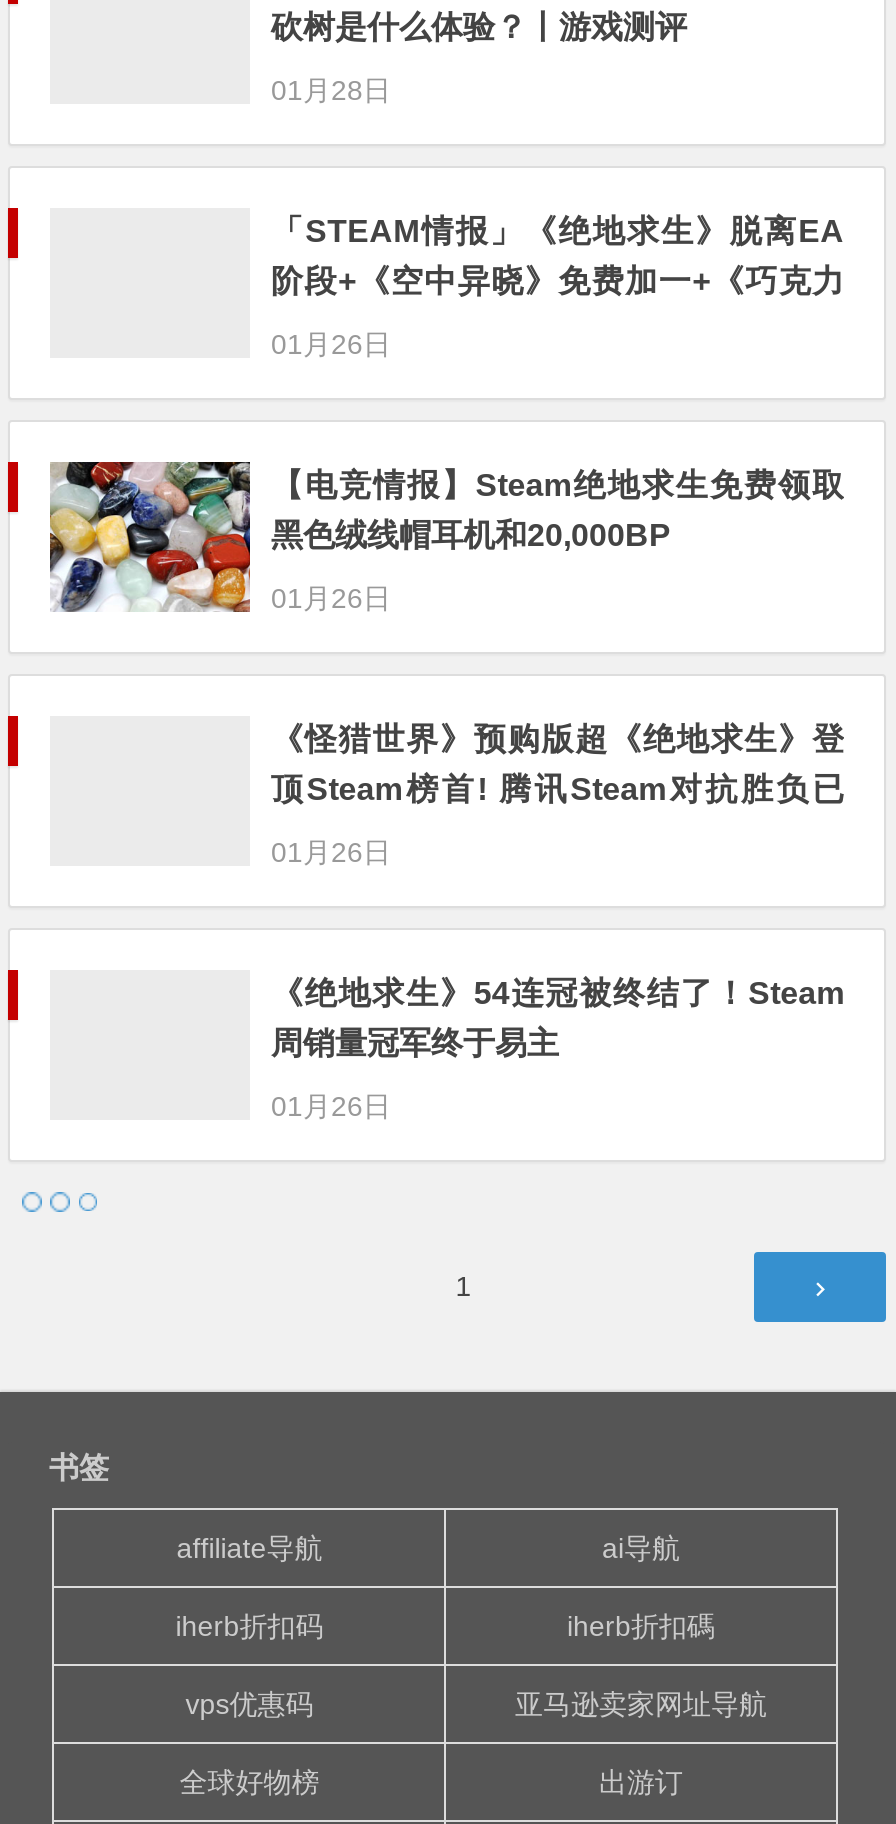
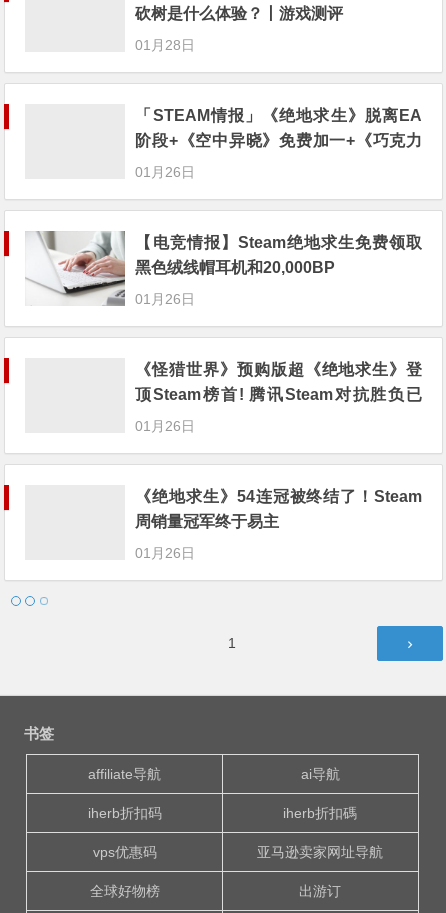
- [image]
+ [image]
